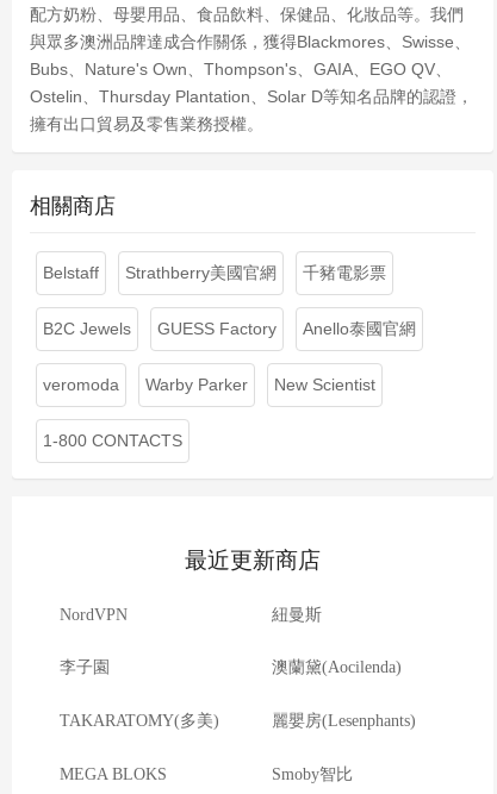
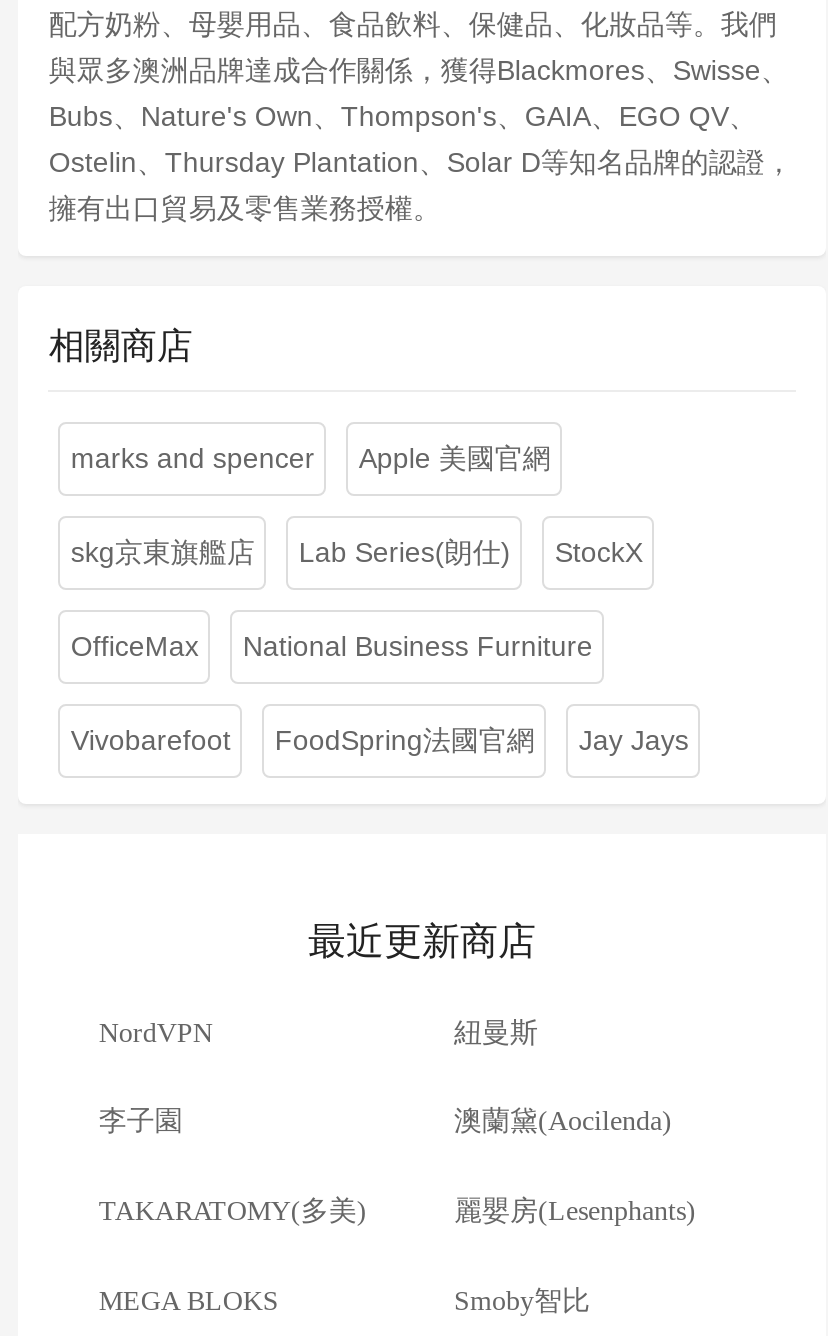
- Belstaff
- Strathberry美國官網
- 千豬電影票
+ marks and spencer
+ Apple 美國官網

- B2C Jewels
- GUESS Factory
- Anello泰國官網
+ skg京東旗艦店
+ Lab Series(朗仕)
+ StockX

- veromoda
- Warby Parker
- New Scientist
+ OfficeMax
+ National Business Furniture

- 1-800 CONTACTS
+ Vivobarefoot
+ FoodSpring法國官網
+ Jay Jays
